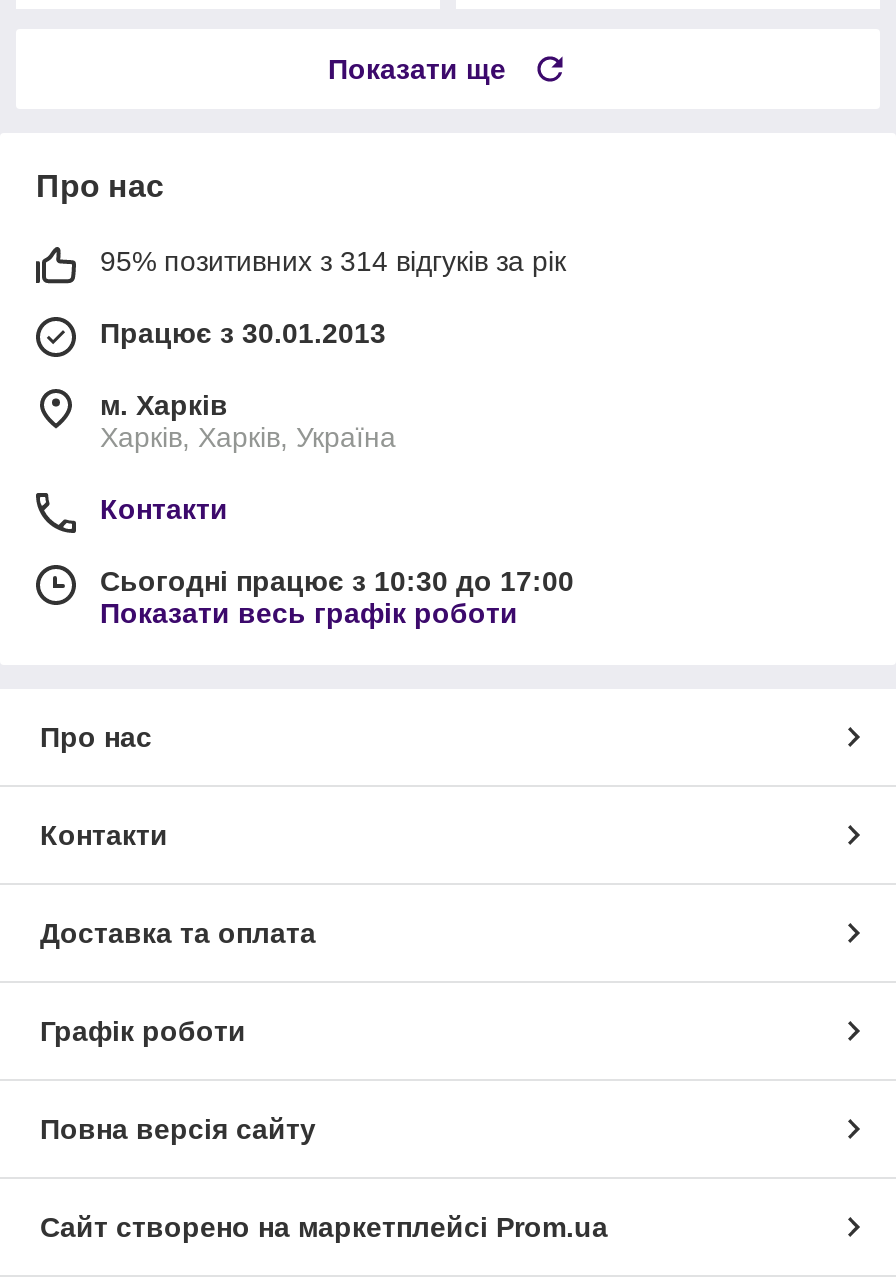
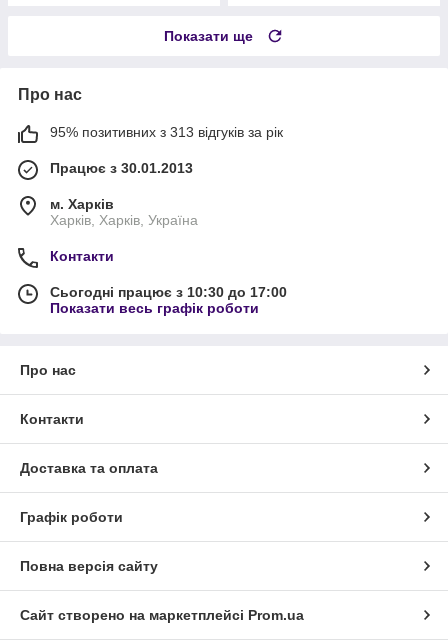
- 95% позитивних з 314 відгуків за рік
+ 95% позитивних з 313 відгуків за рік
